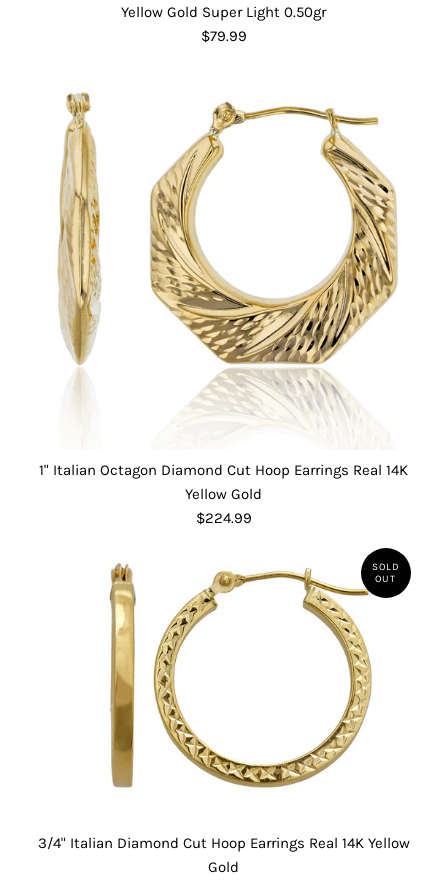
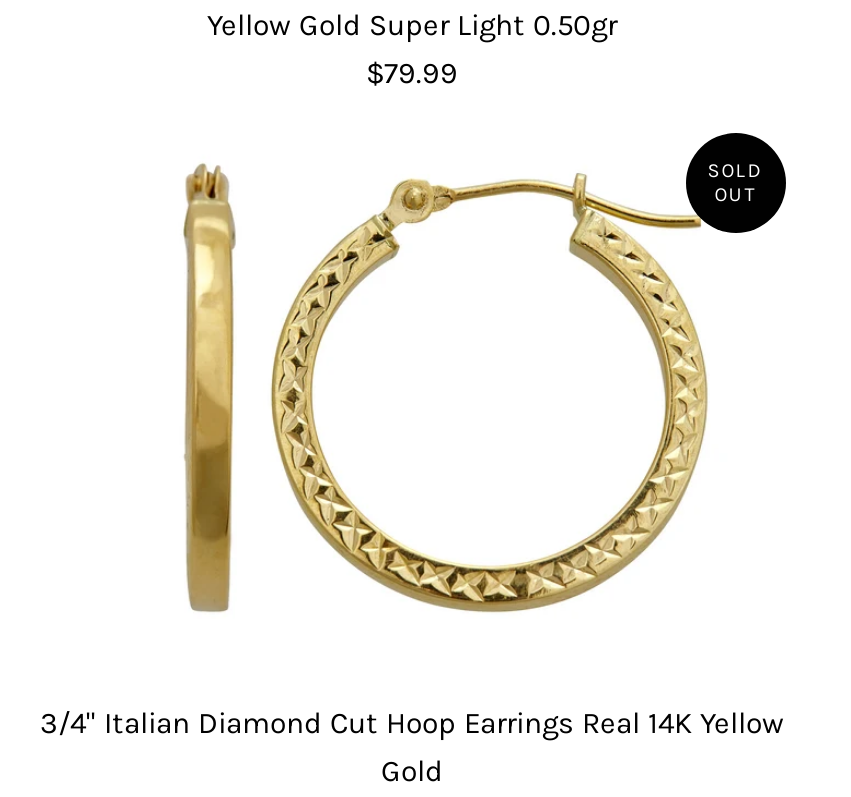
- [image]

- [image]
- 1" Italian Octagon Diamond Cut Hoop Earrings Real 14K
- Yellow Gold
- $224.99
